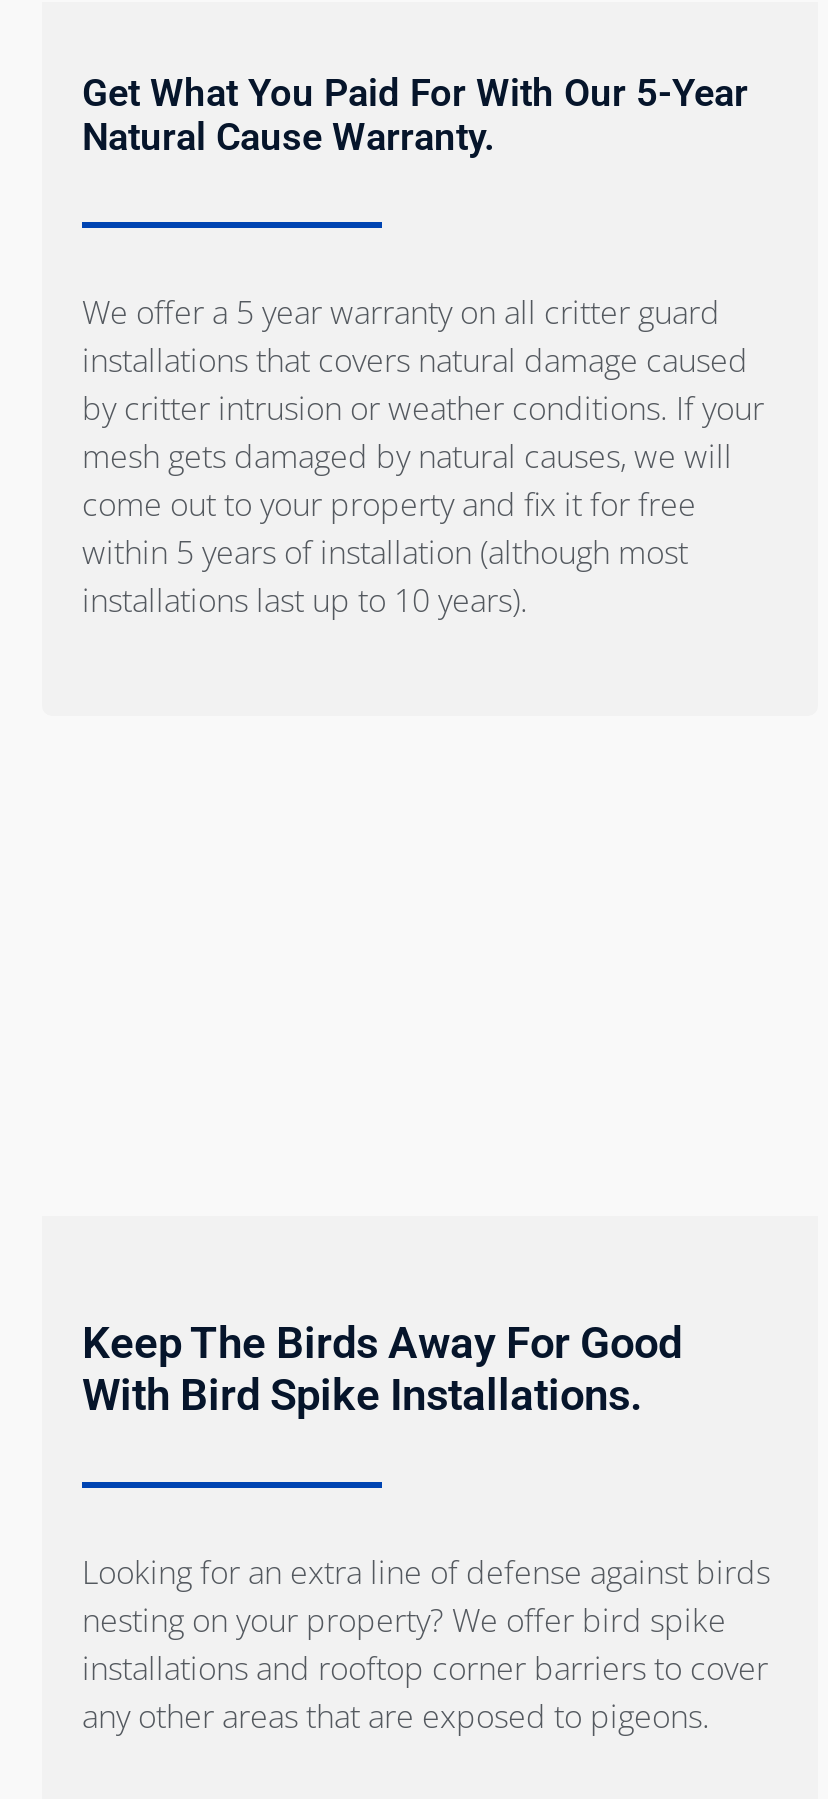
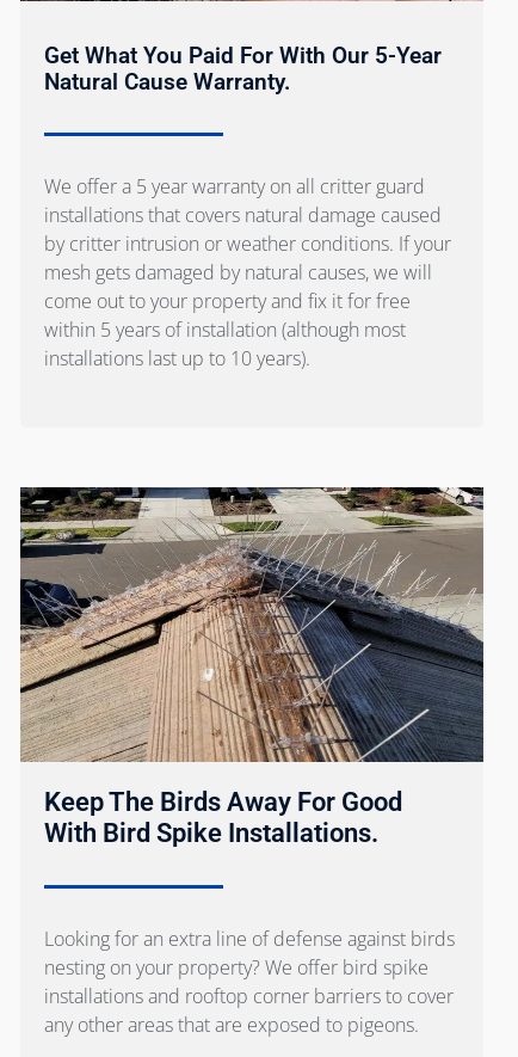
+ [image]
